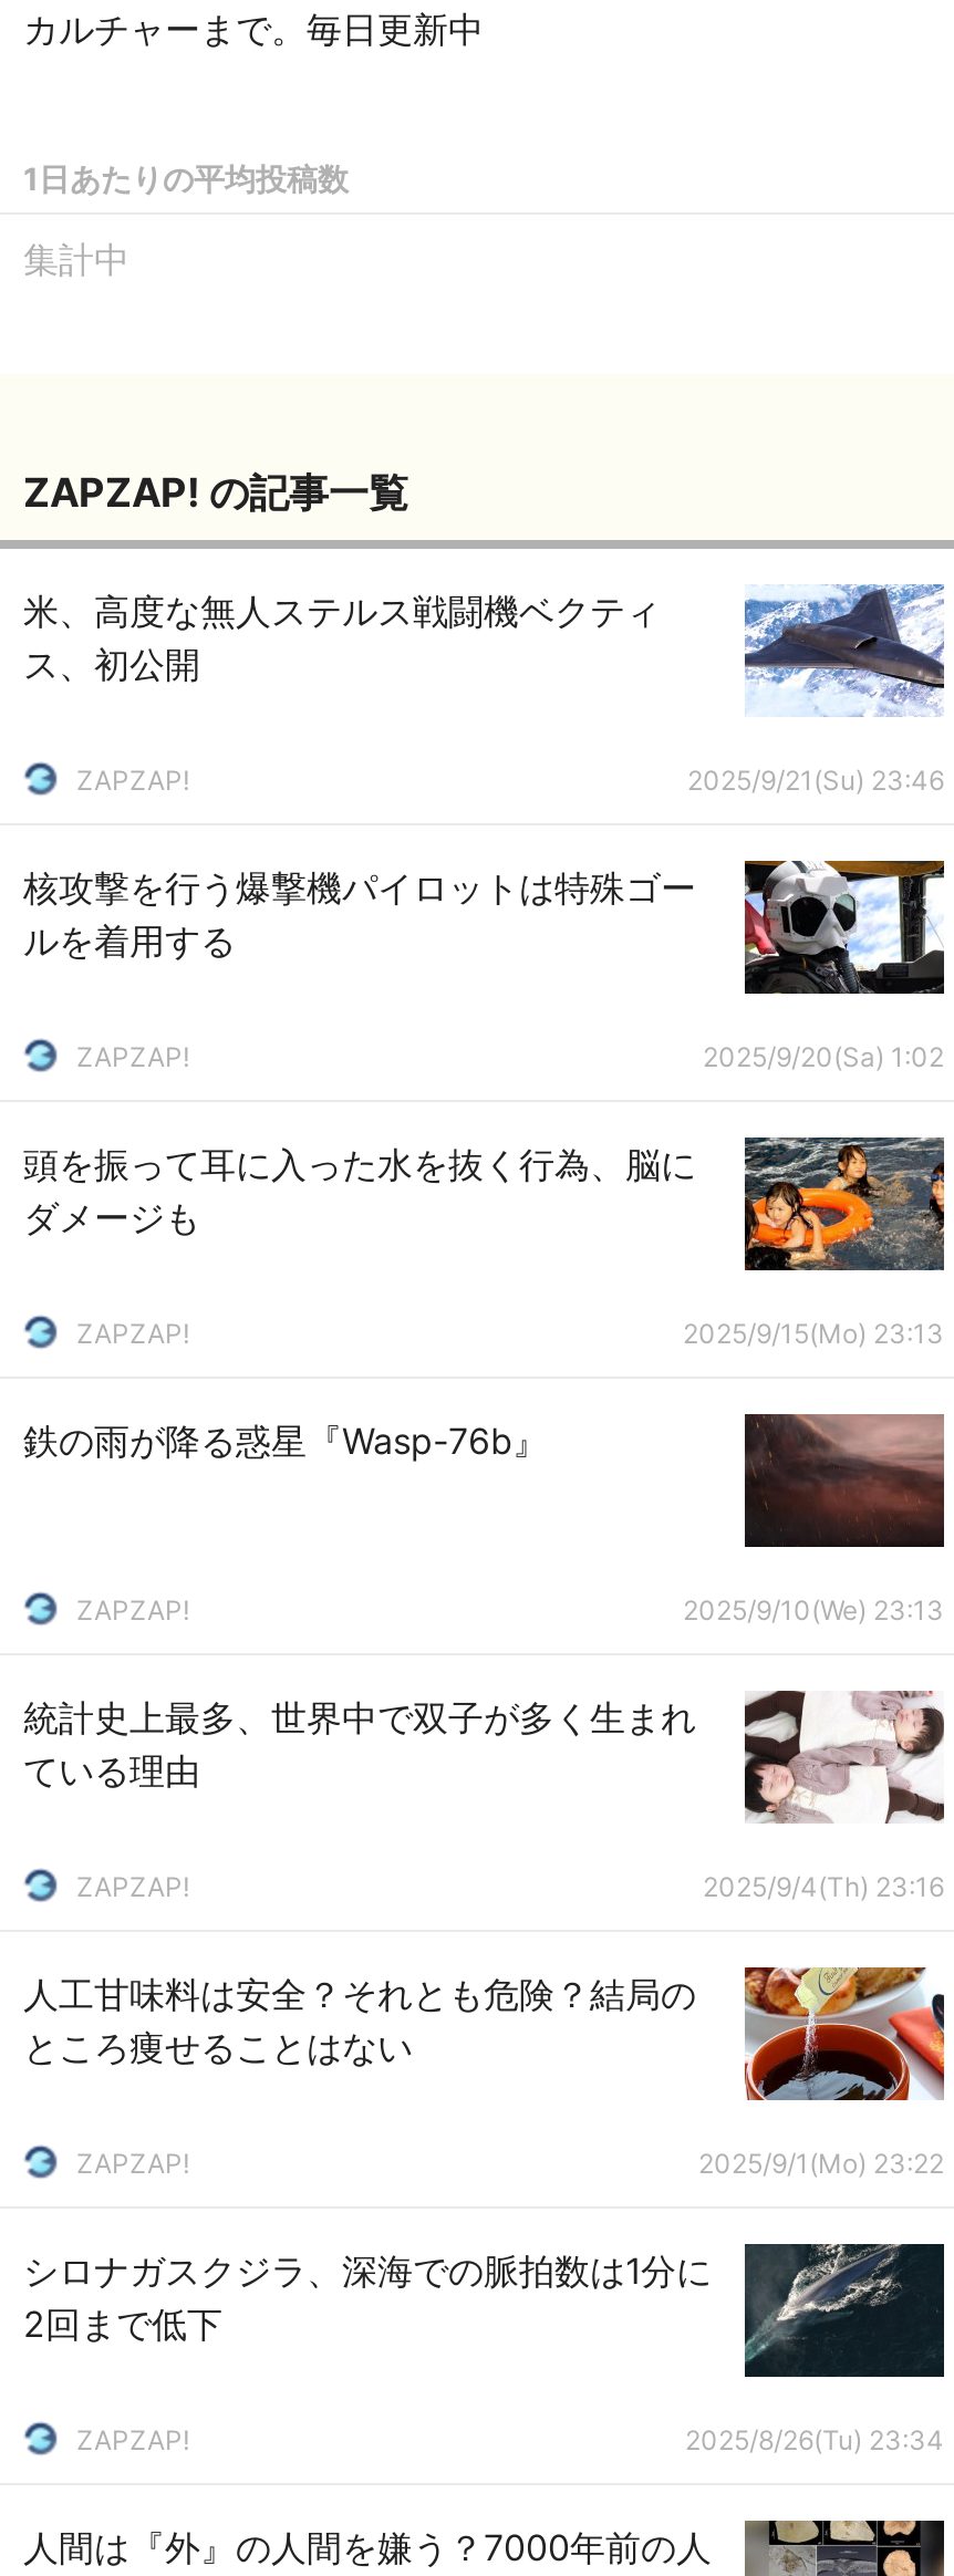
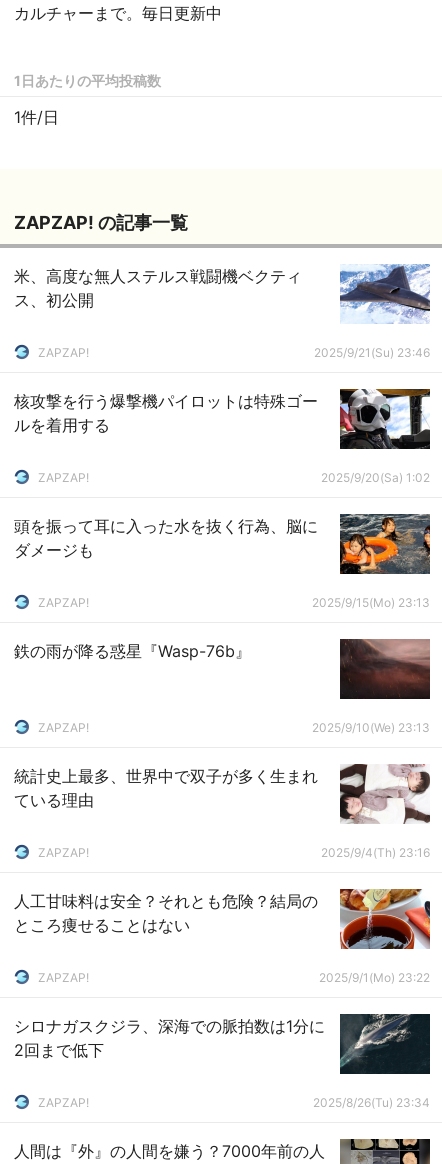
- 集計中
+ 1件/日
